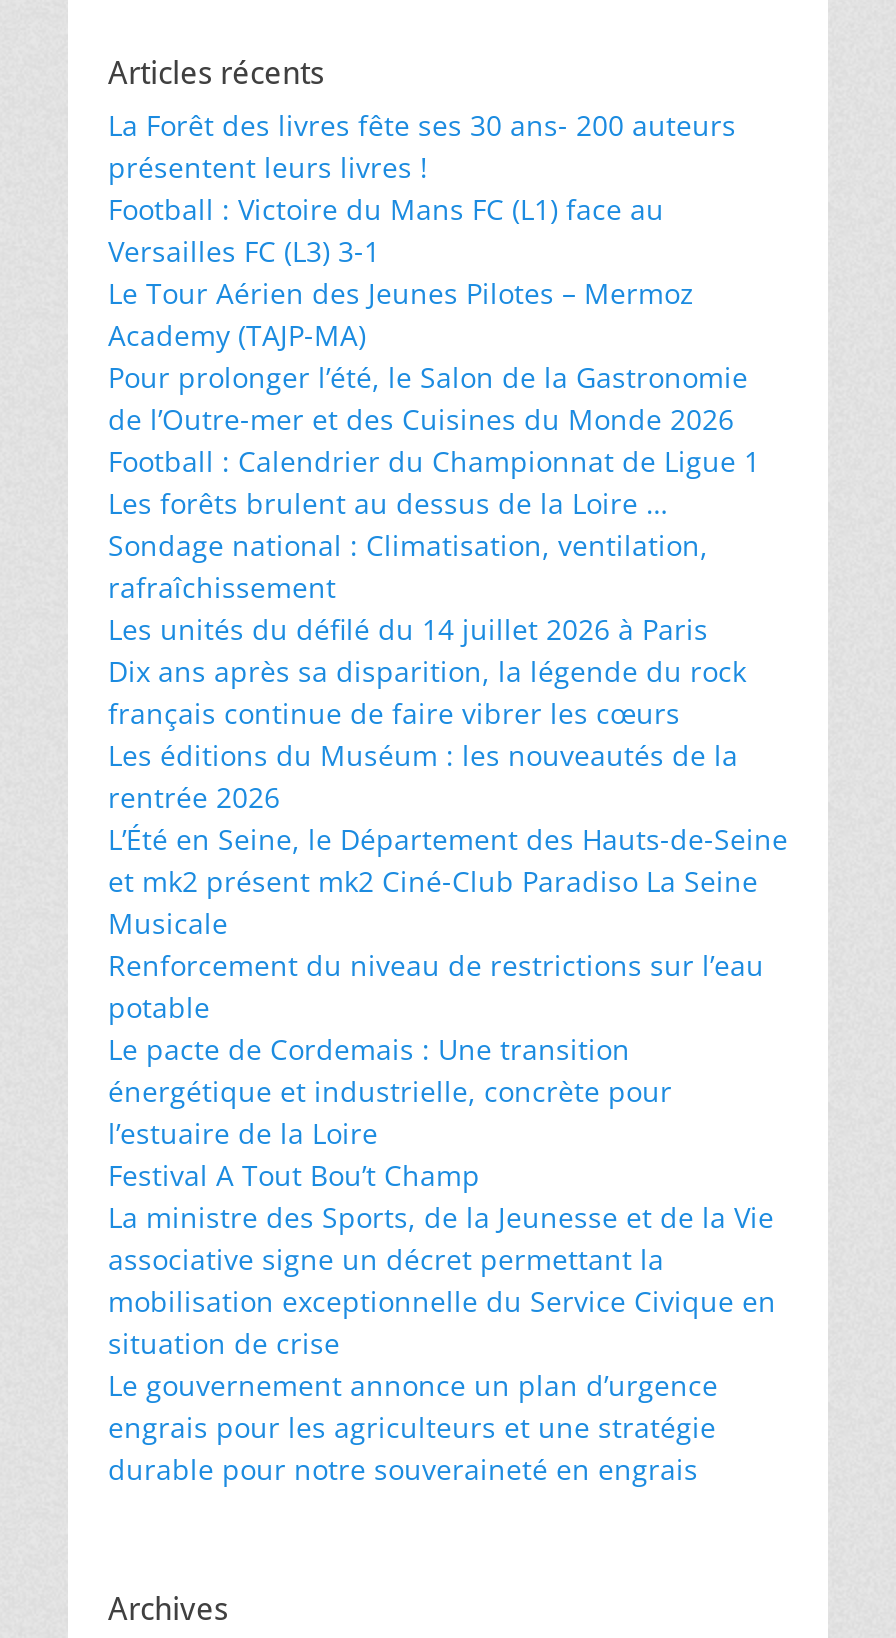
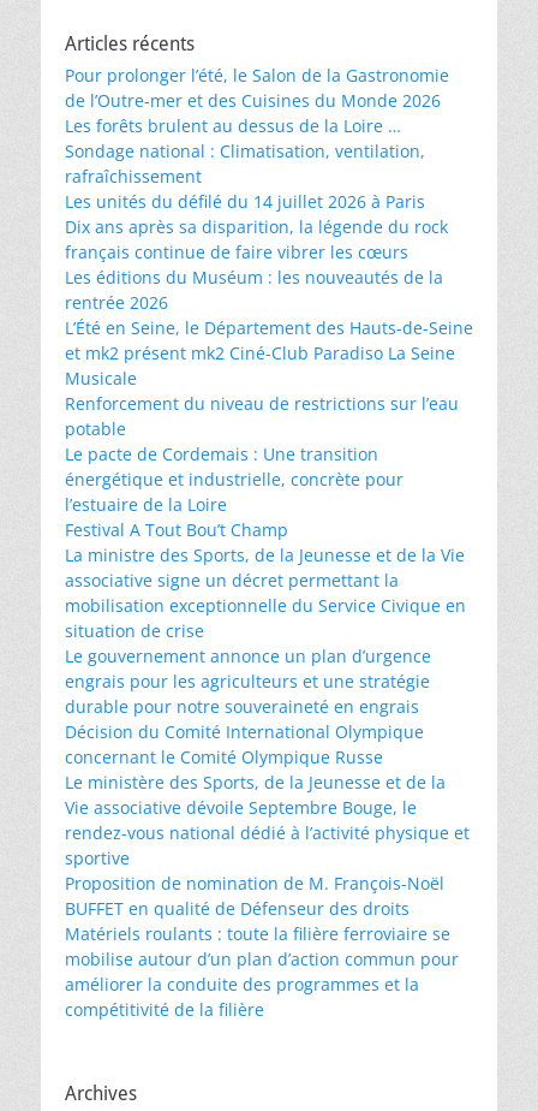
- La Forêt des livres fête ses 30 ans- 200 auteurs
- présentent leurs livres !
- Football : Victoire du Mans FC (L1) face au
- Versailles FC (L3) 3-1
- Le Tour Aérien des Jeunes Pilotes – Mermoz
- Academy (TAJP-MA)

moved up: Pour prolonger l’été, le Salon de la Gastronomie | de l’Outre-mer et des Cuisines du Monde 2026

- Football : Calendrier du Championnat de Ligue 1

moved up: Les forêts brulent au dessus de la Loire … | Sondage national : Climatisation, ventilation, | rafraîchissement | ... | engrais pour les agriculteurs et une stratégie | durable pour notre souveraineté en engrais

+ Décision du Comité International Olympique
+ concernant le Comité Olympique Russe
+ Le ministère des Sports, de la Jeunesse et de la
+ Vie associative dévoile Septembre Bouge, le
+ rendez-vous national dédié à l’activité physique et
+ sportive
+ Proposition de nomination de M. François-Noël
+ BUFFET en qualité de Défenseur des droits
+ Matériels roulants : toute la filière ferroviaire se
+ mobilise autour d’un plan d’action commun pour
+ améliorer la conduite des programmes et la
+ compétitivité de la filière
